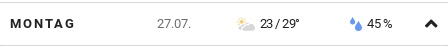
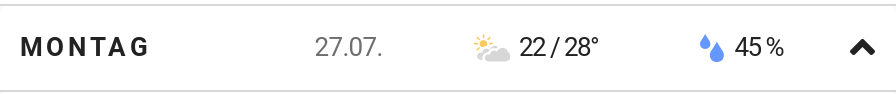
- 23 / 29°
+ 22 / 28°
